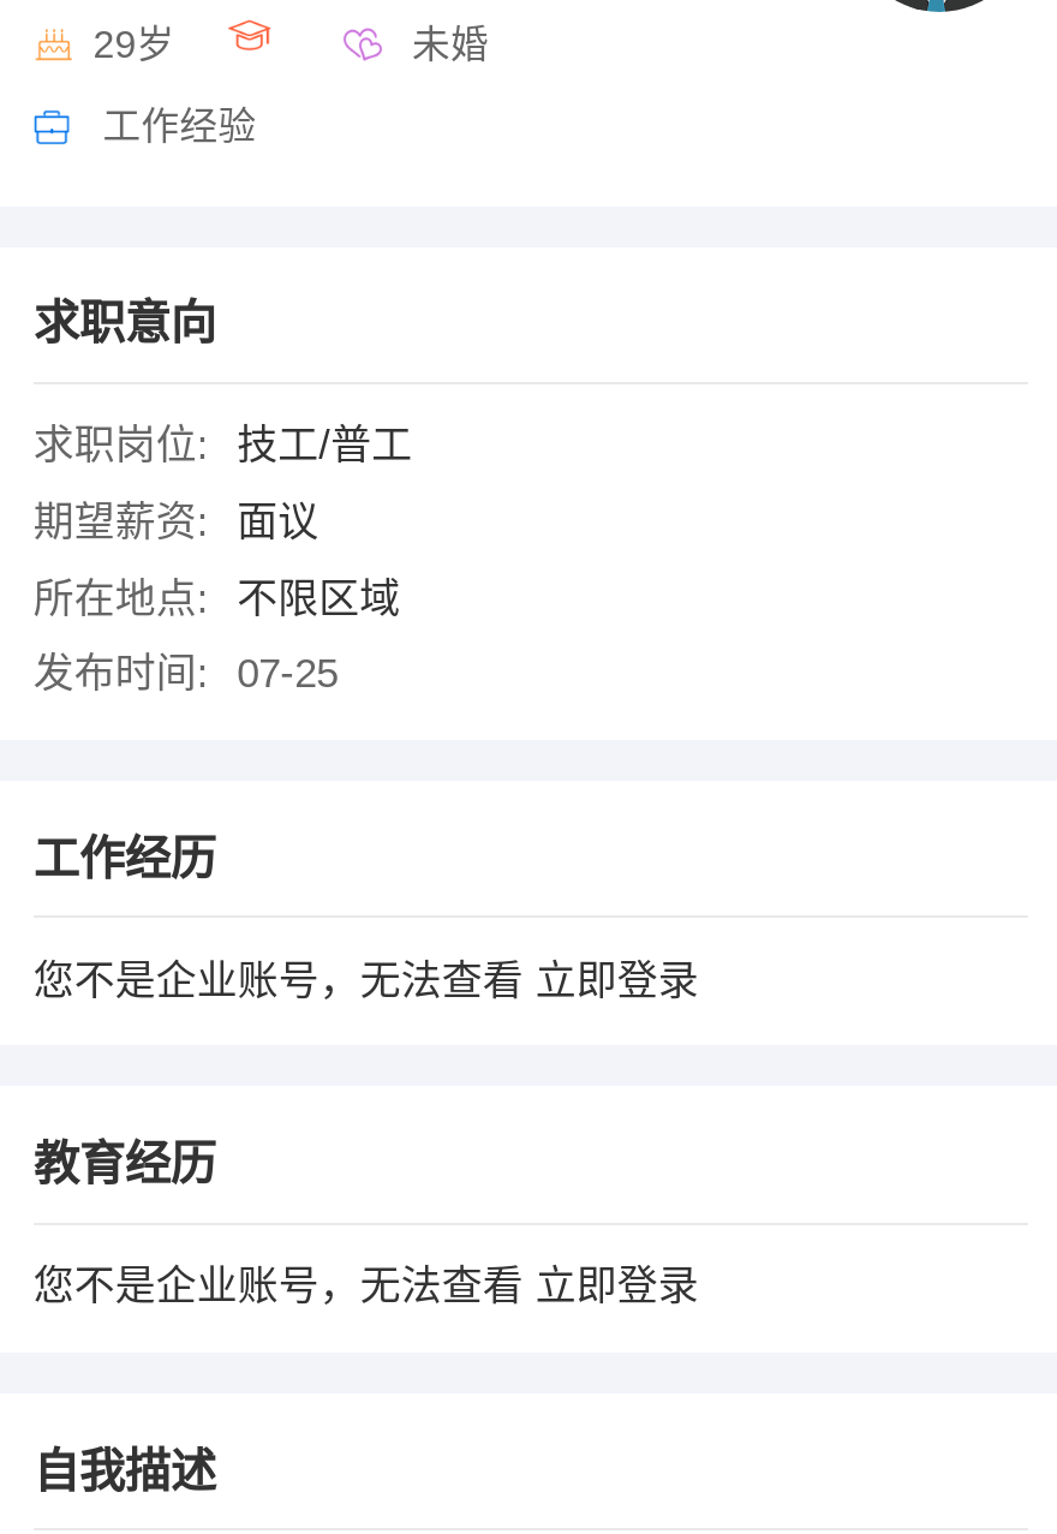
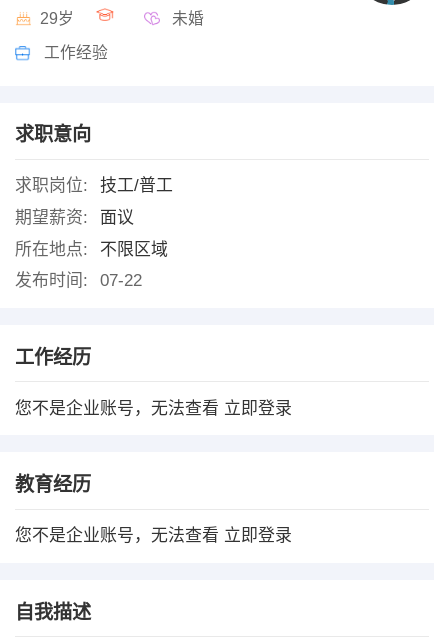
- 发布时间: 07-25
+ 发布时间: 07-22
